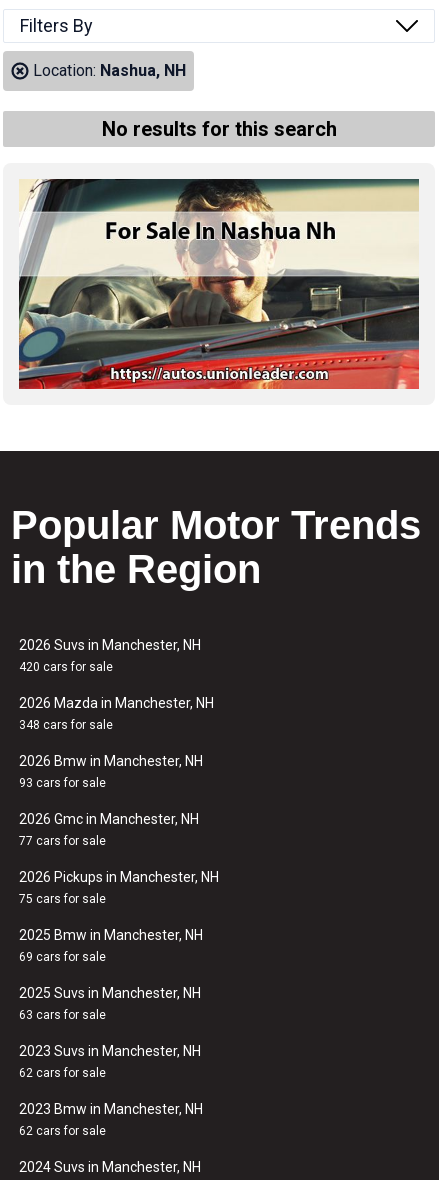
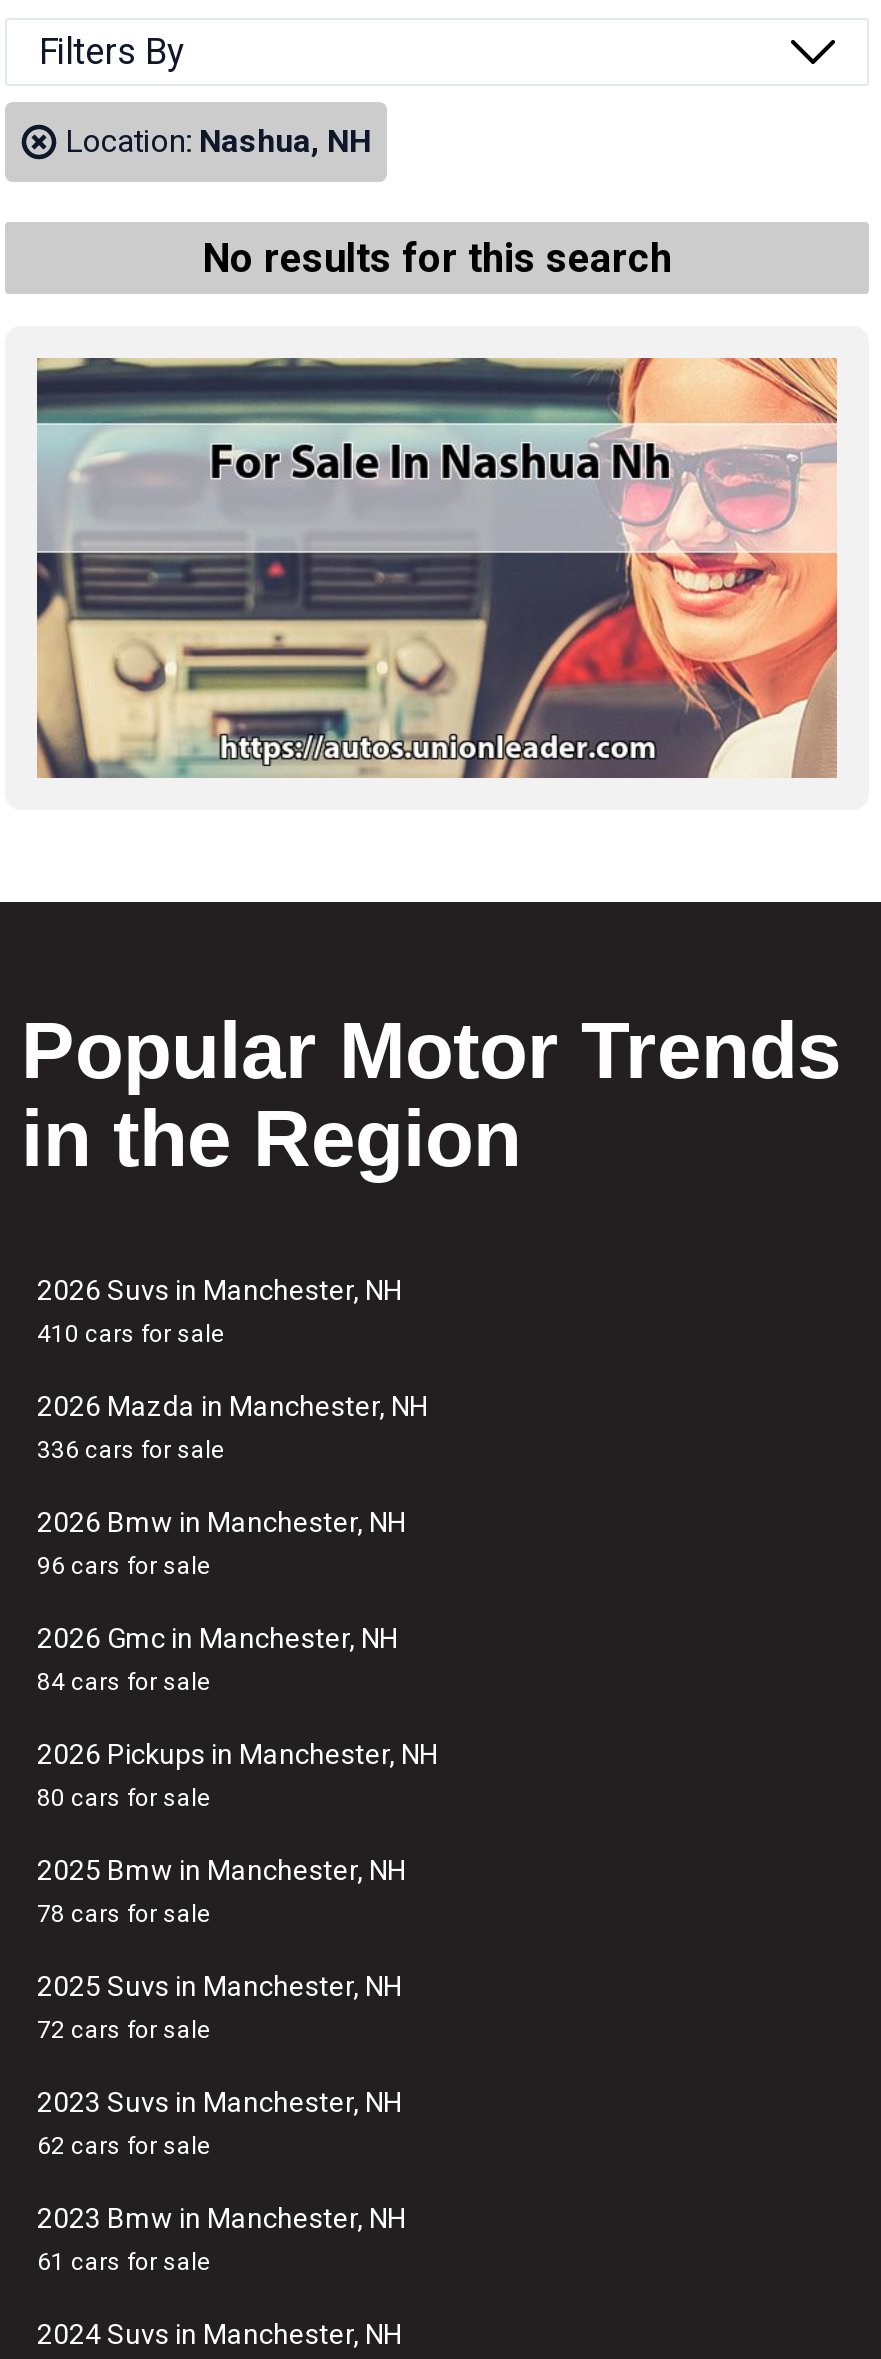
- [image]
+ [image]

- 420 cars for sale
+ 410 cars for sale

- 348 cars for sale
+ 336 cars for sale

- 93 cars for sale
+ 96 cars for sale

- 77 cars for sale
+ 84 cars for sale

- 75 cars for sale
+ 80 cars for sale

- 69 cars for sale
+ 78 cars for sale

- 63 cars for sale
+ 72 cars for sale

- 62 cars for sale
+ 61 cars for sale
